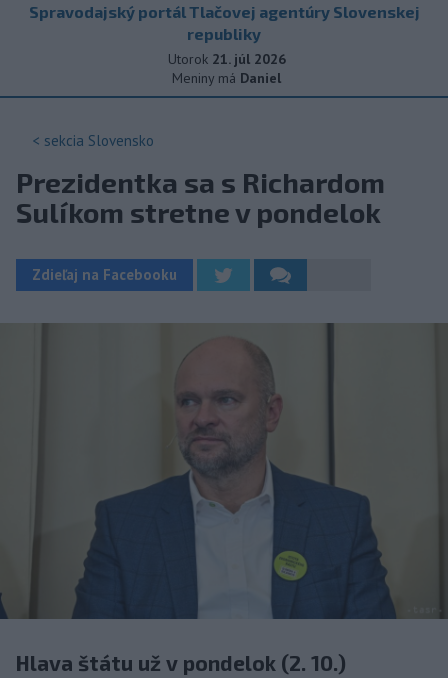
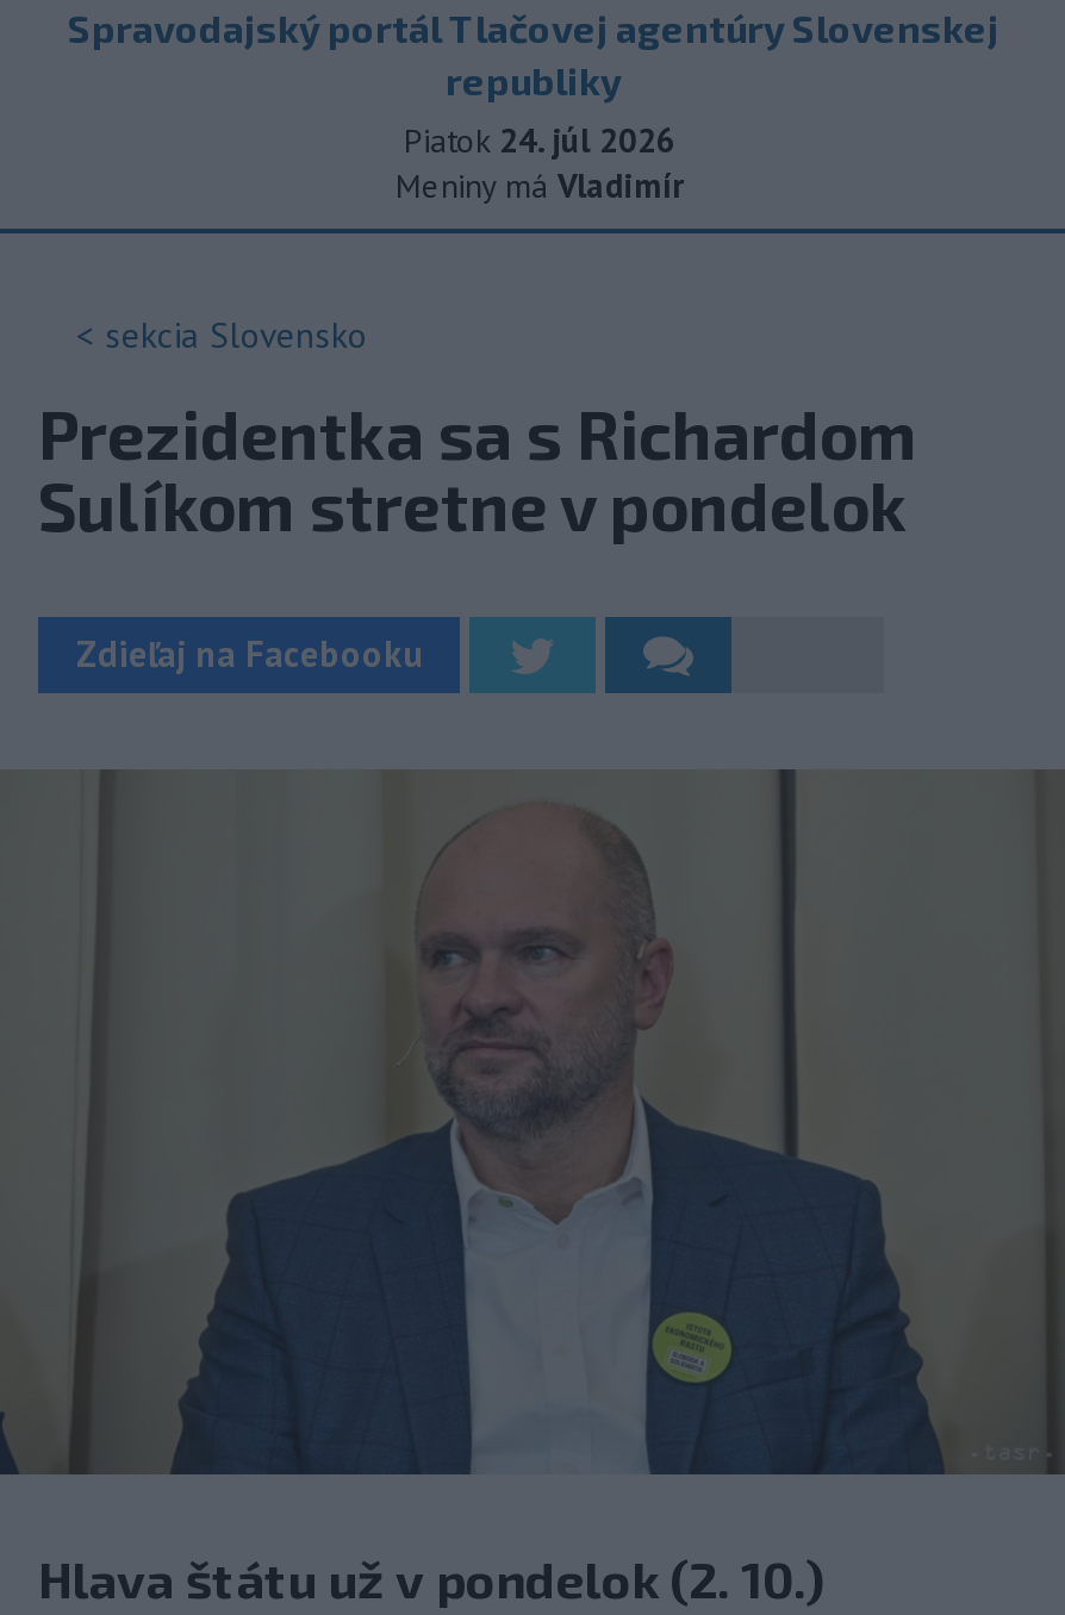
- Utorok 21. júl 2026
+ Piatok 24. júl 2026

- Meniny má Daniel
+ Meniny má Vladimír
